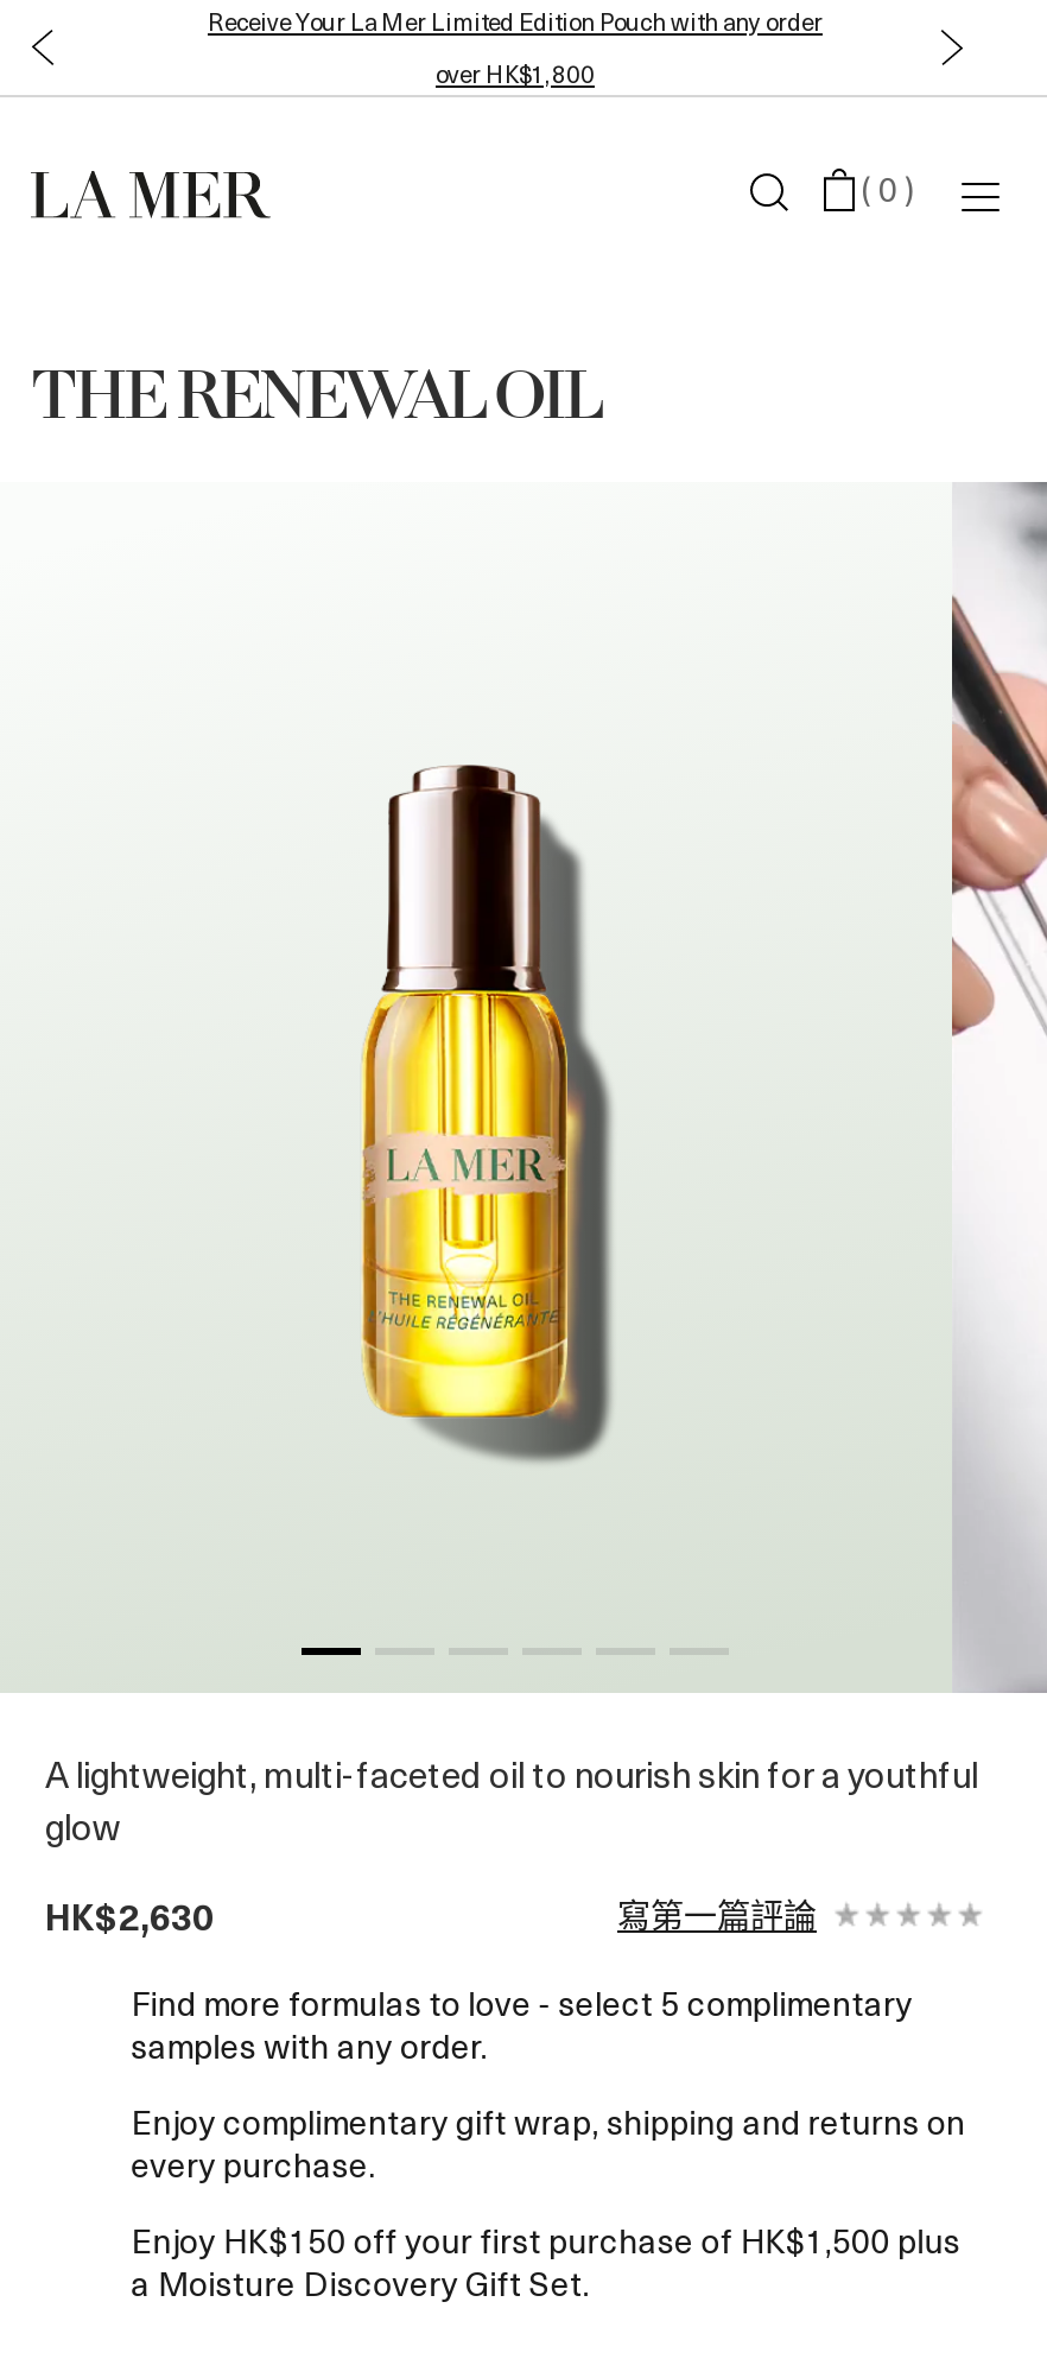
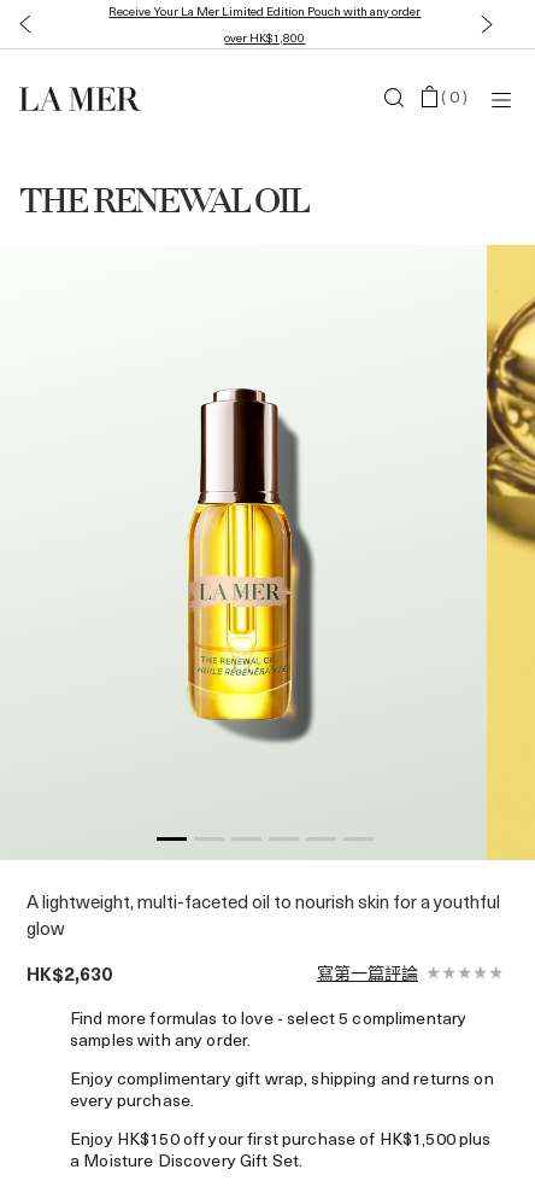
- [image]
+ [image]
